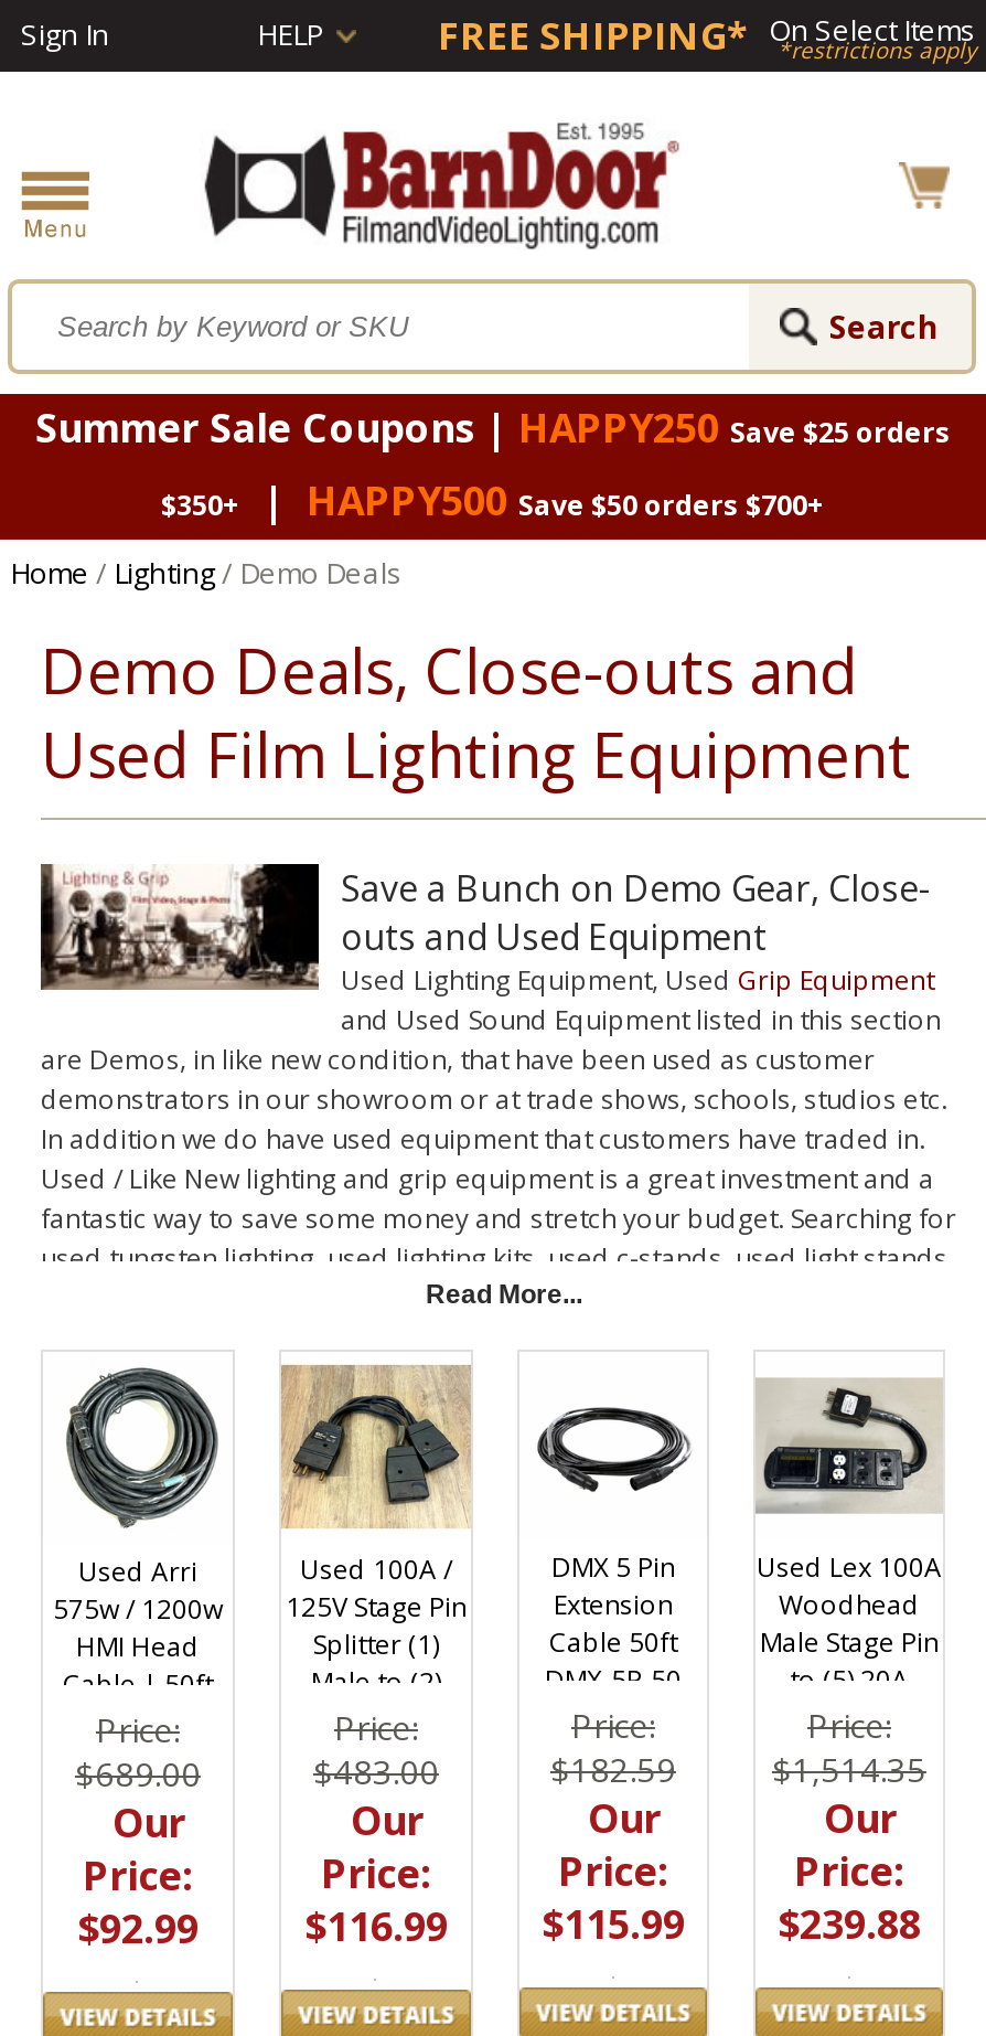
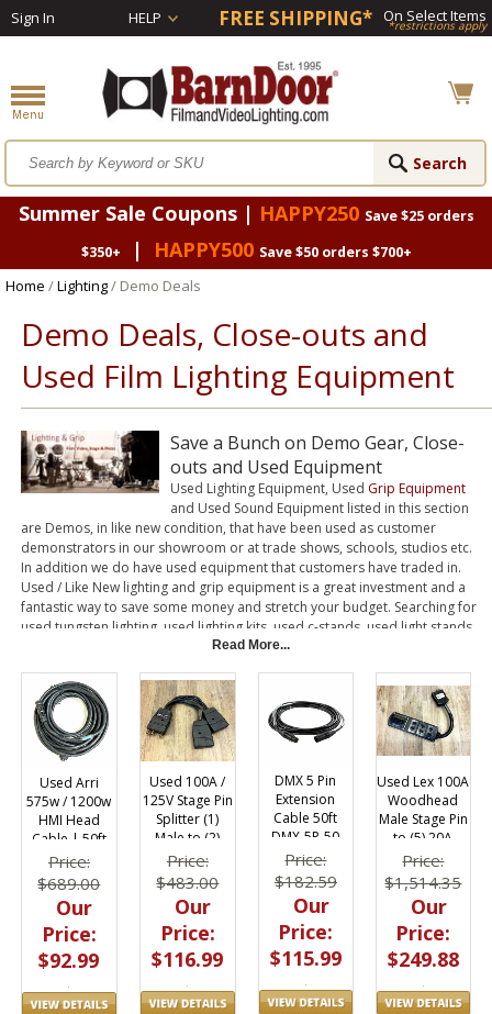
- [image]
+ [image]

- $92.99 $116.99 $115.99 $239.88
+ $92.99 $116.99 $115.99 $249.88
